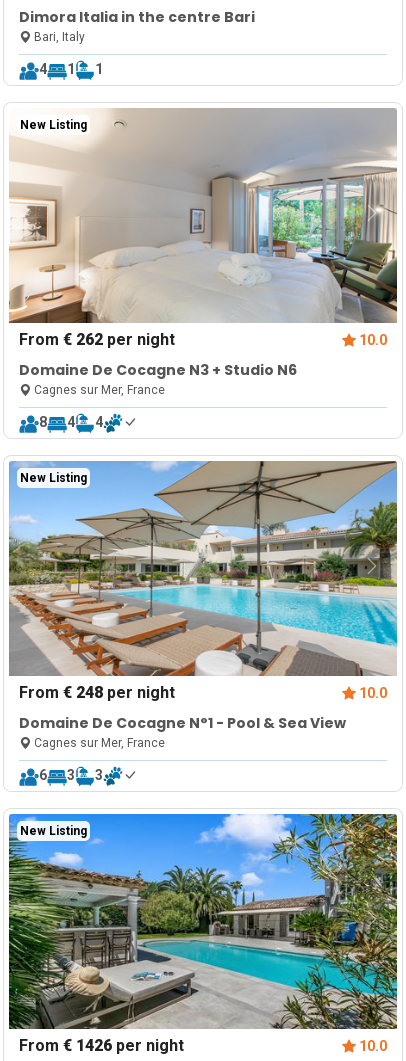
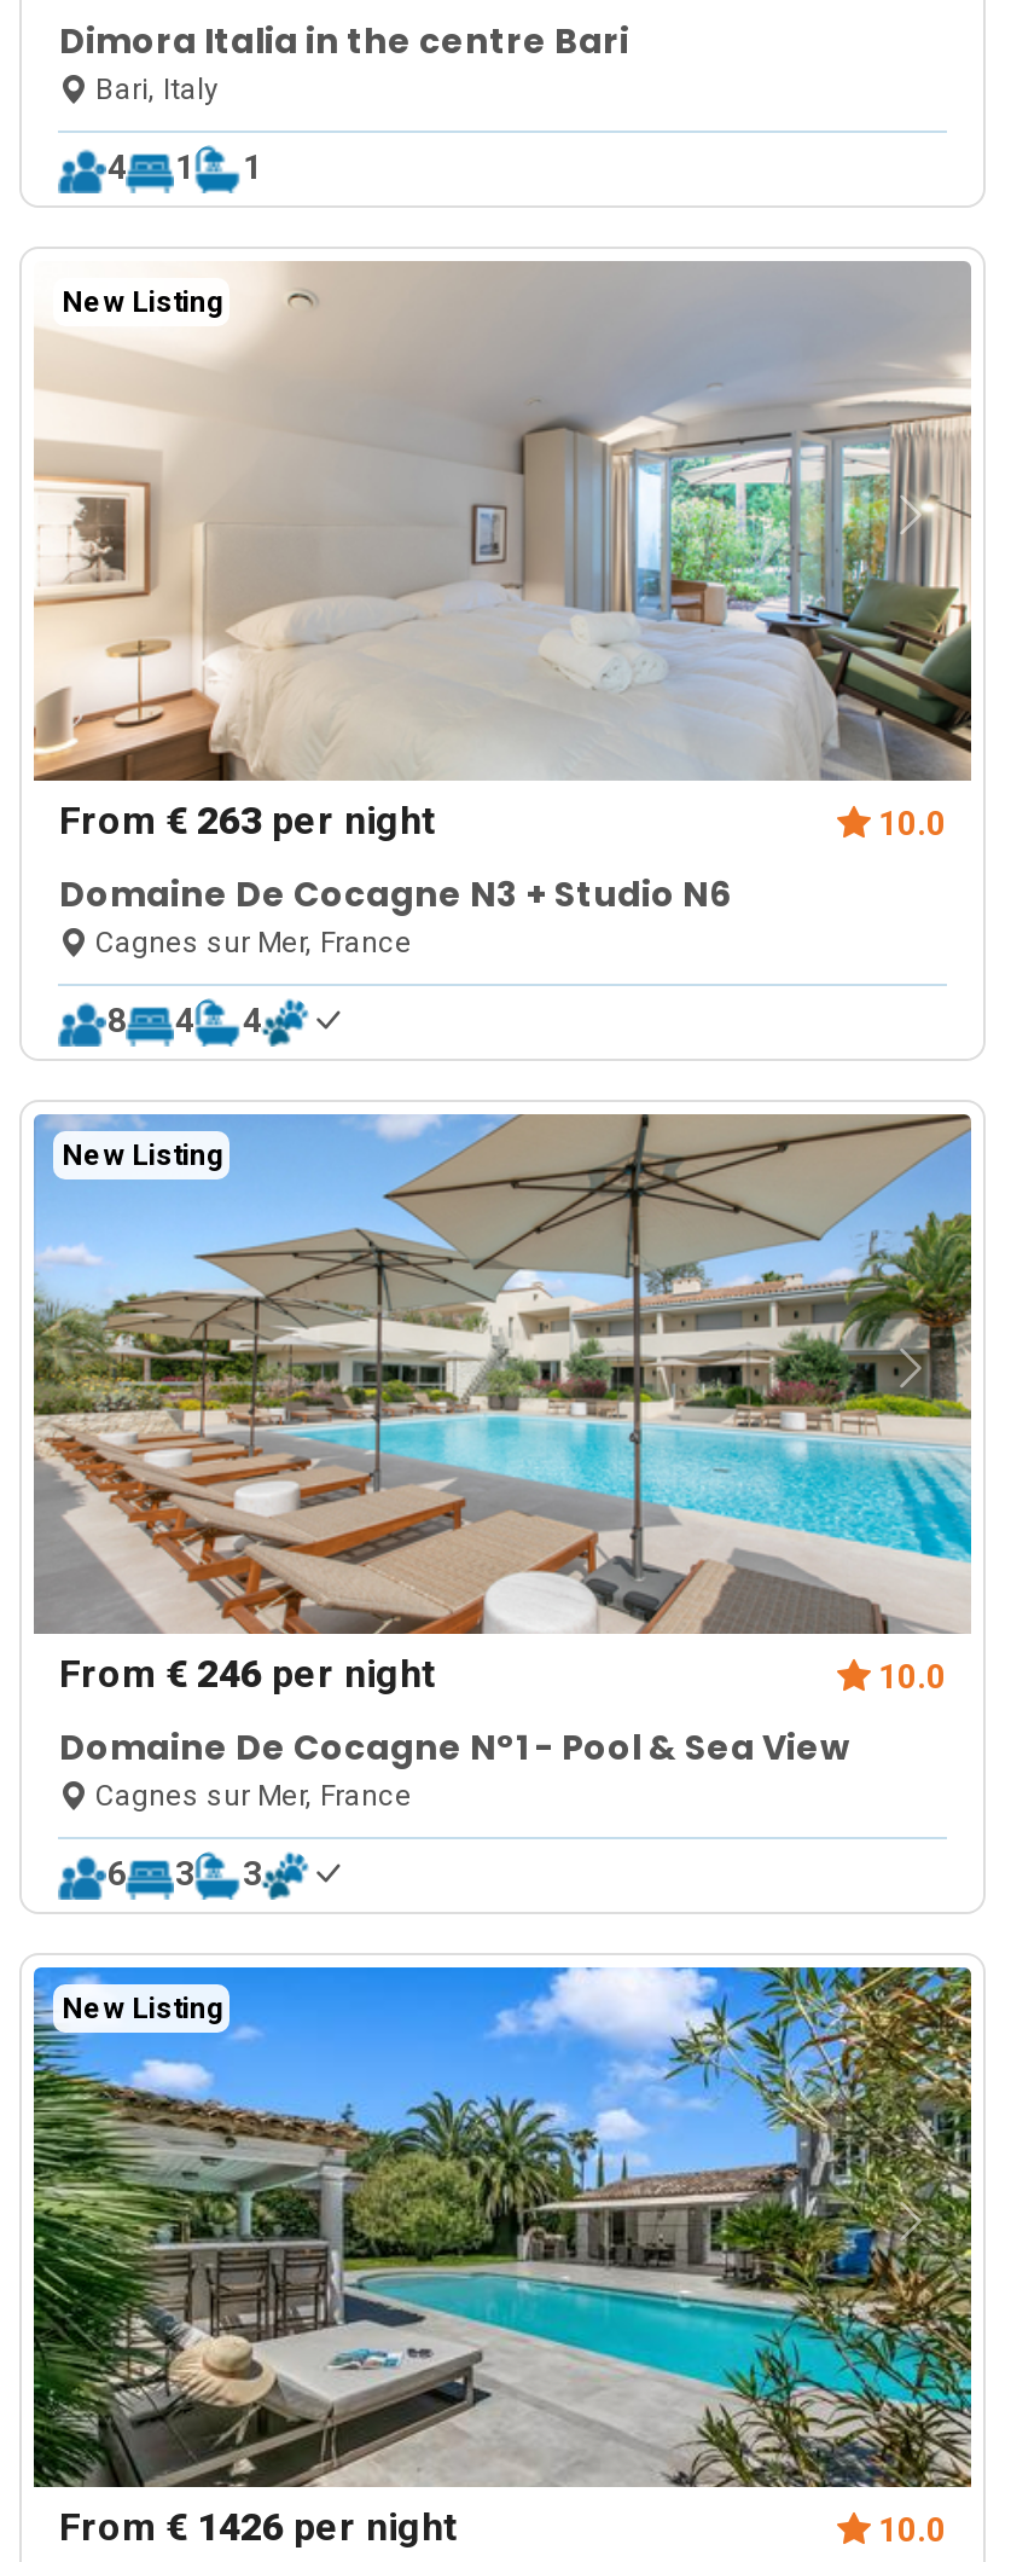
- From € 262 per night
+ From € 263 per night

- From € 248 per night
+ From € 246 per night
